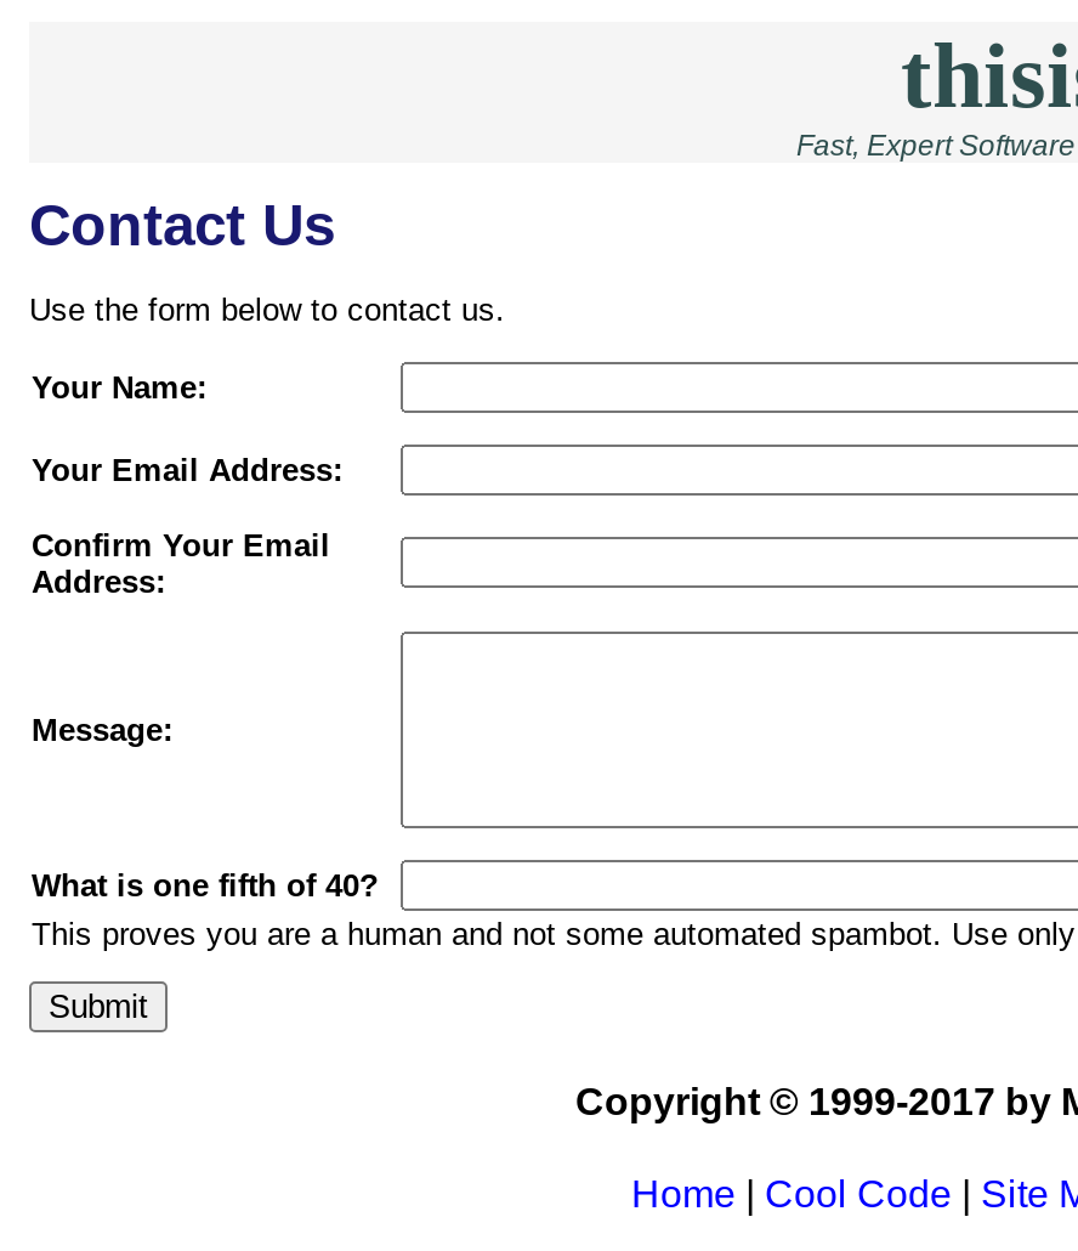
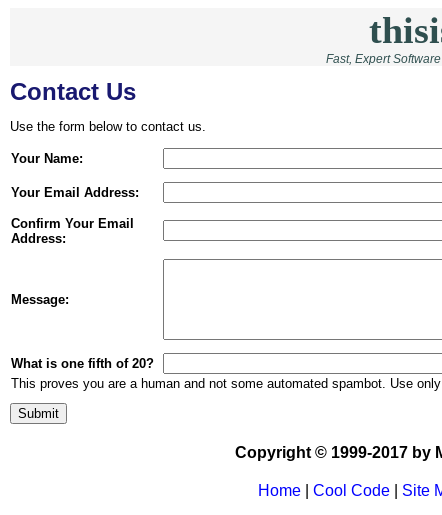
- What is one fifth of 40?
+ What is one fifth of 20?
